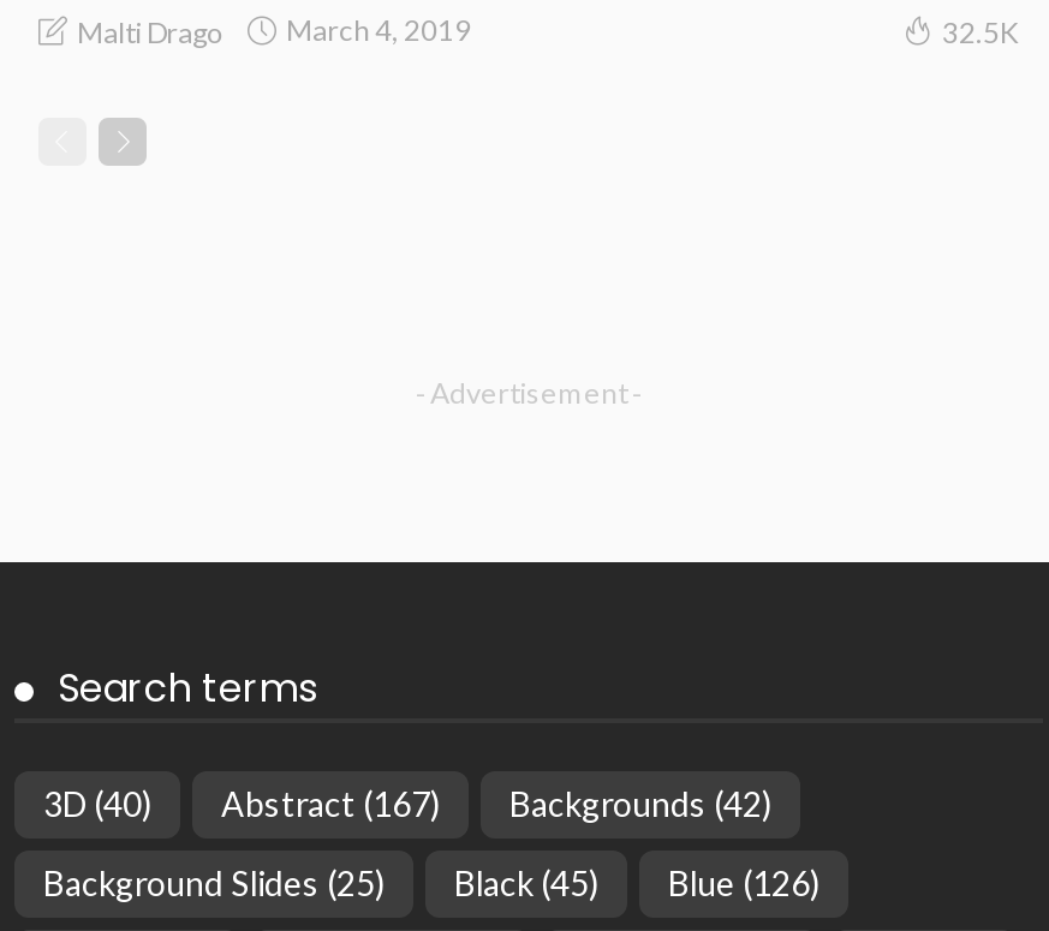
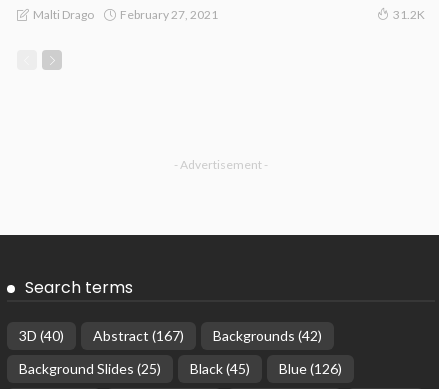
- March 4, 2019
- 32.5K
+ February 27, 2021
+ 31.2K
